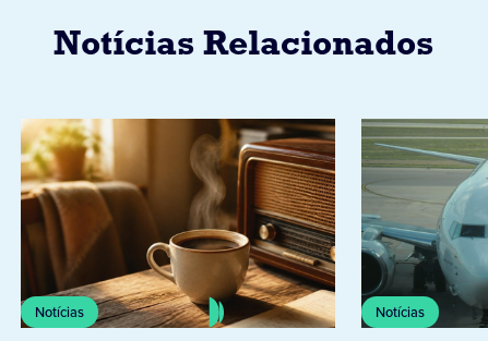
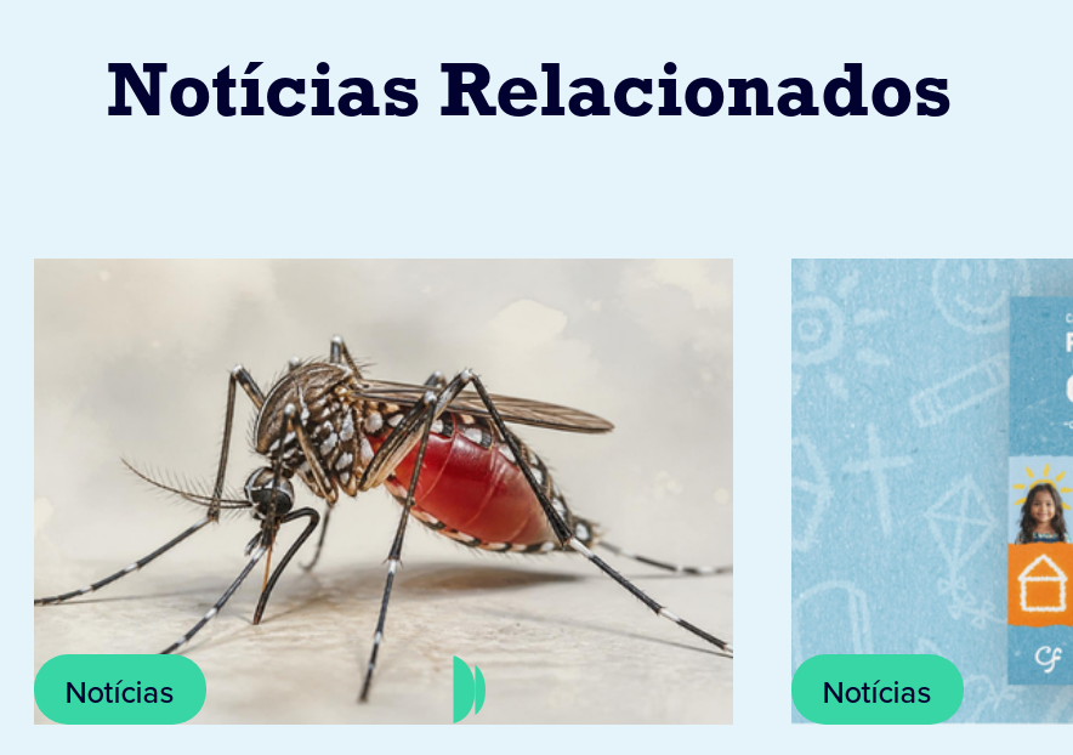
- [image]
+ [image]

- [image]
+ [image]
